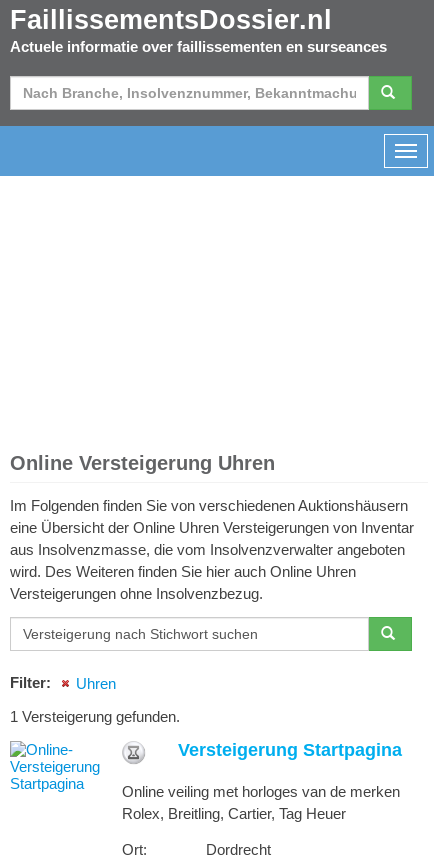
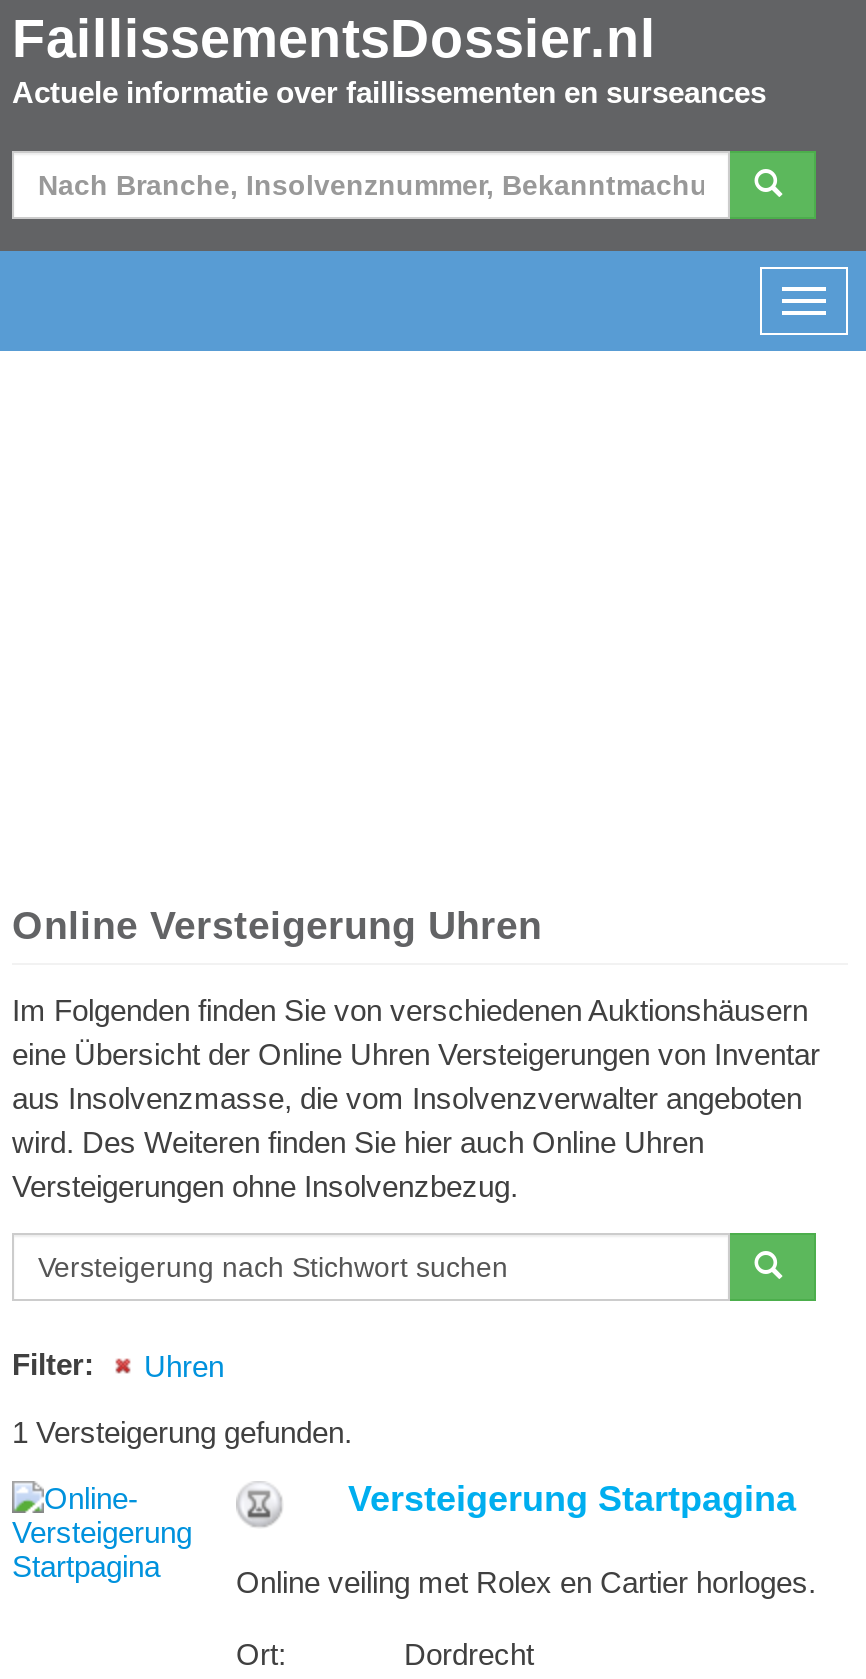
- Online veiling met horloges van de merken
- Rolex, Breitling, Cartier, Tag Heuer
+ Online veiling met Rolex en Cartier horloges.
